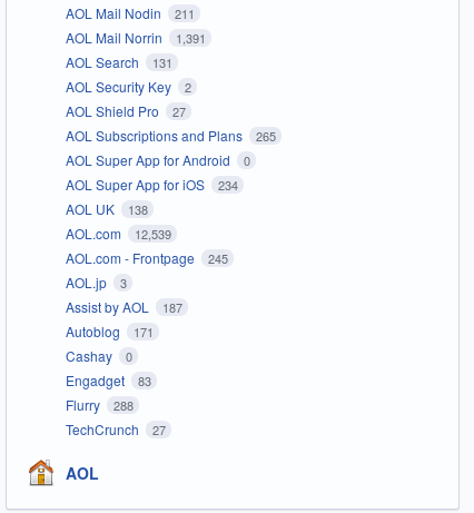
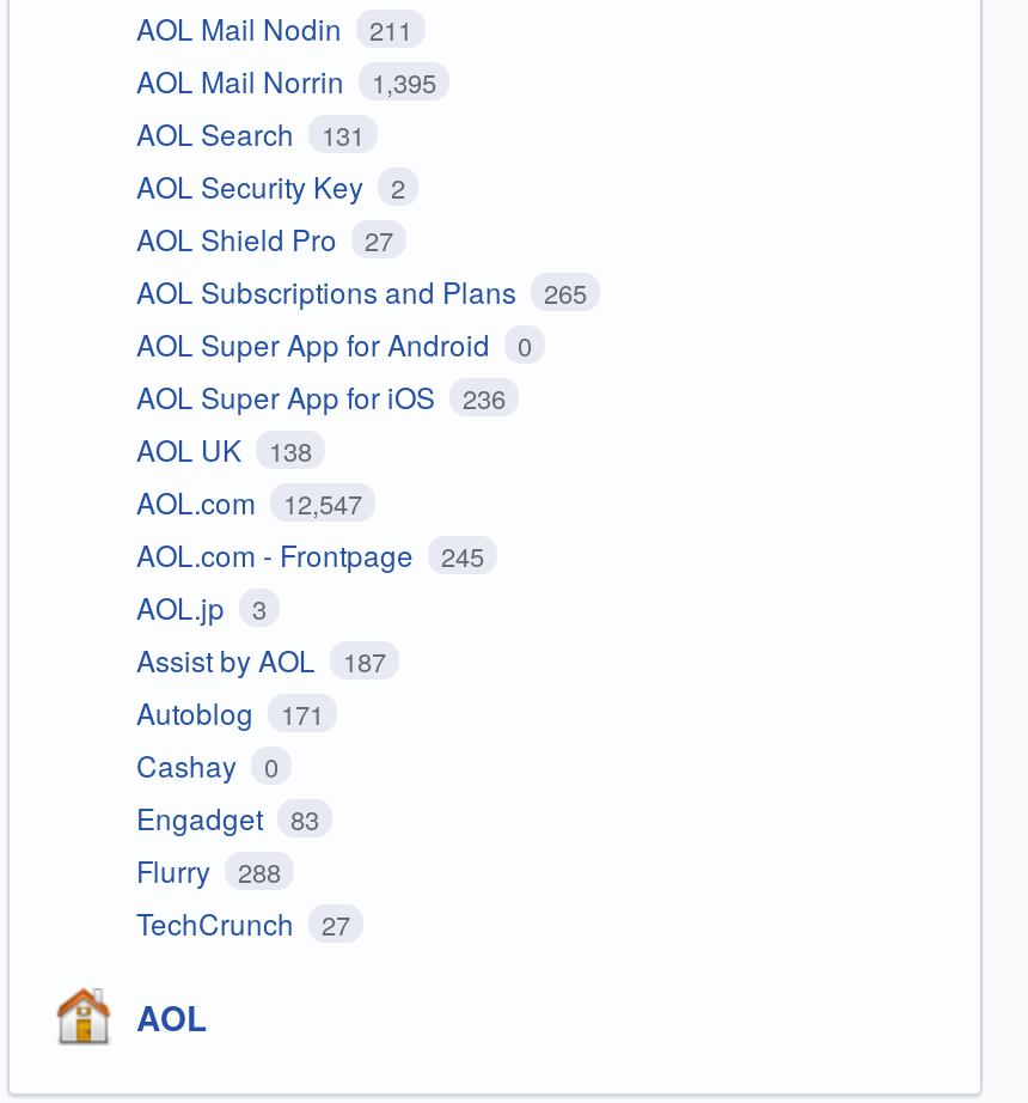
- AOL Mail Norrin 1,391
+ AOL Mail Norrin 1,395

- AOL Super App for iOS 234
+ AOL Super App for iOS 236

- AOL.com 12,539
+ AOL.com 12,547
